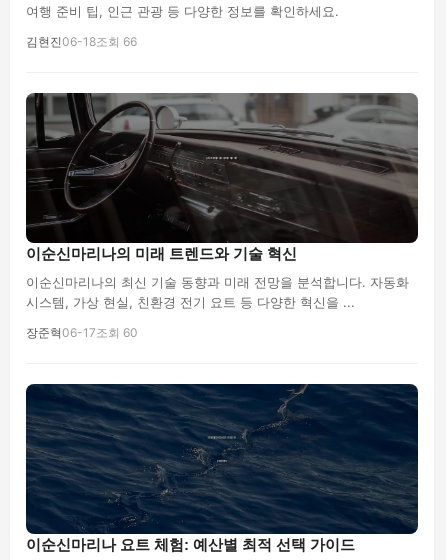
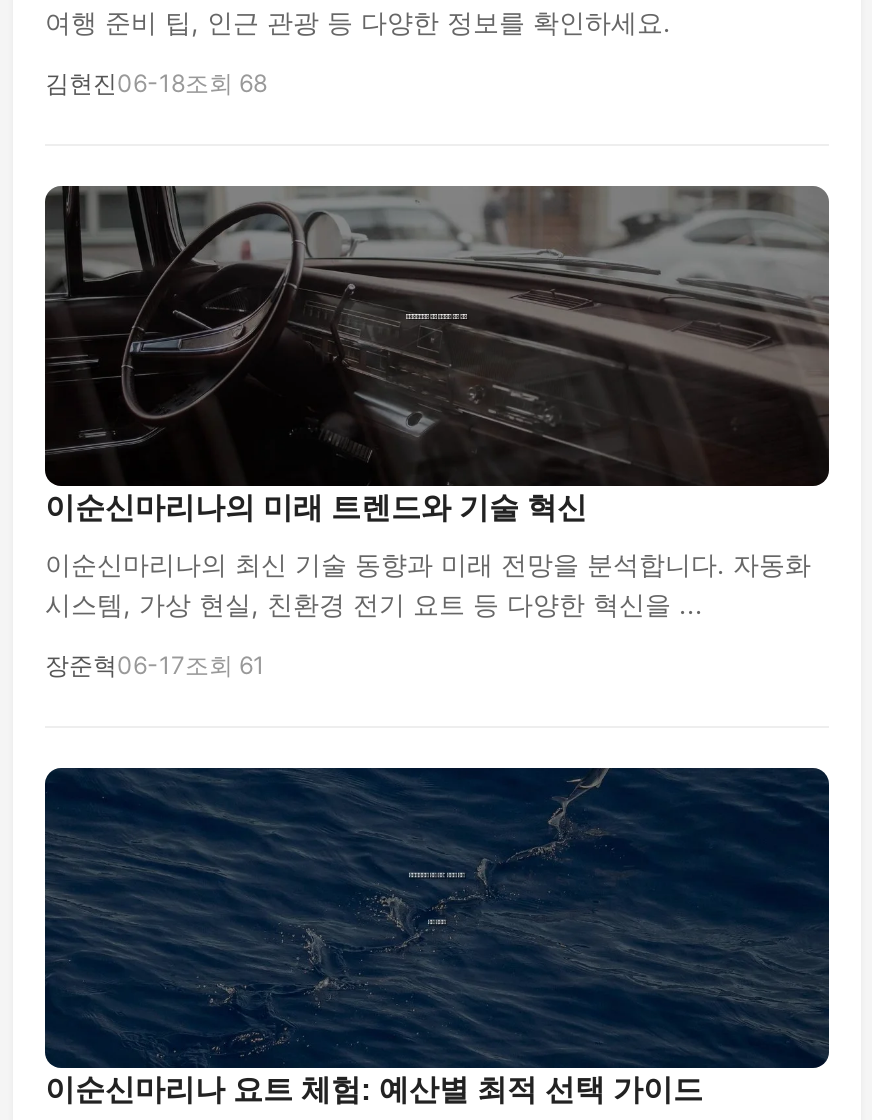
- 김현진 06-18조회 66
+ 김현진 06-18조회 68

- 장준혁 06-17조회 60
+ 장준혁 06-17조회 61
